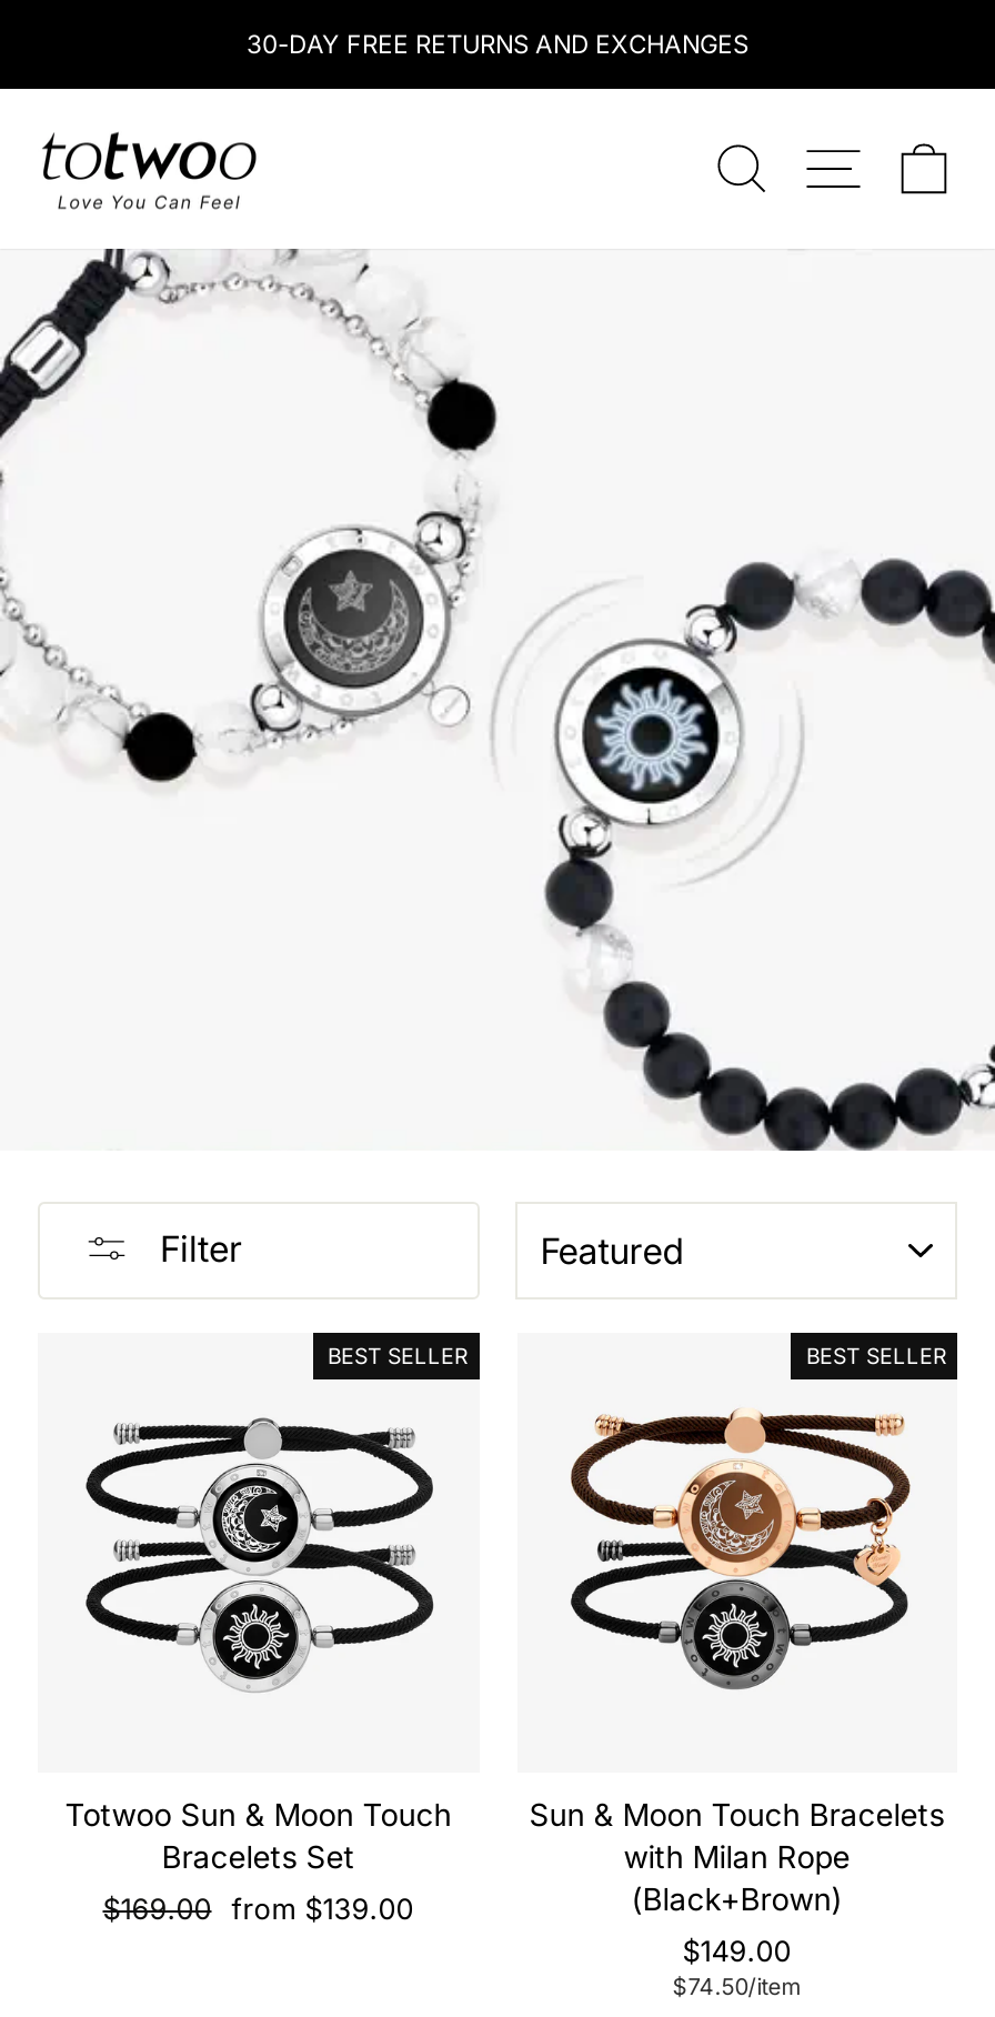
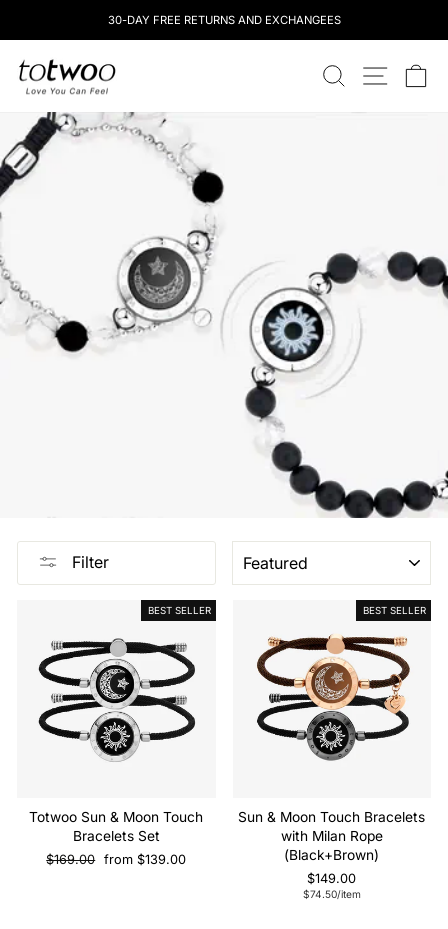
- 30-DAY FREE RETURNS AND EXCHANGES
+ 30-DAY FREE RETURNS AND EXCHANGEES
